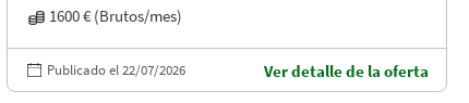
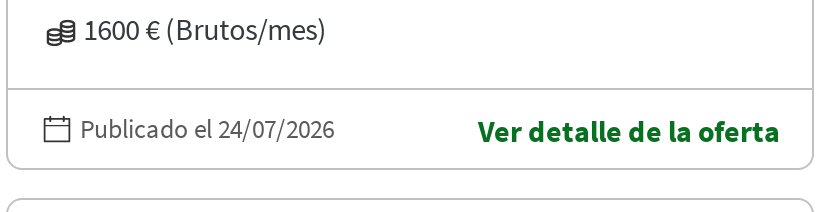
- Publicado el 22/07/2026
+ Publicado el 24/07/2026
